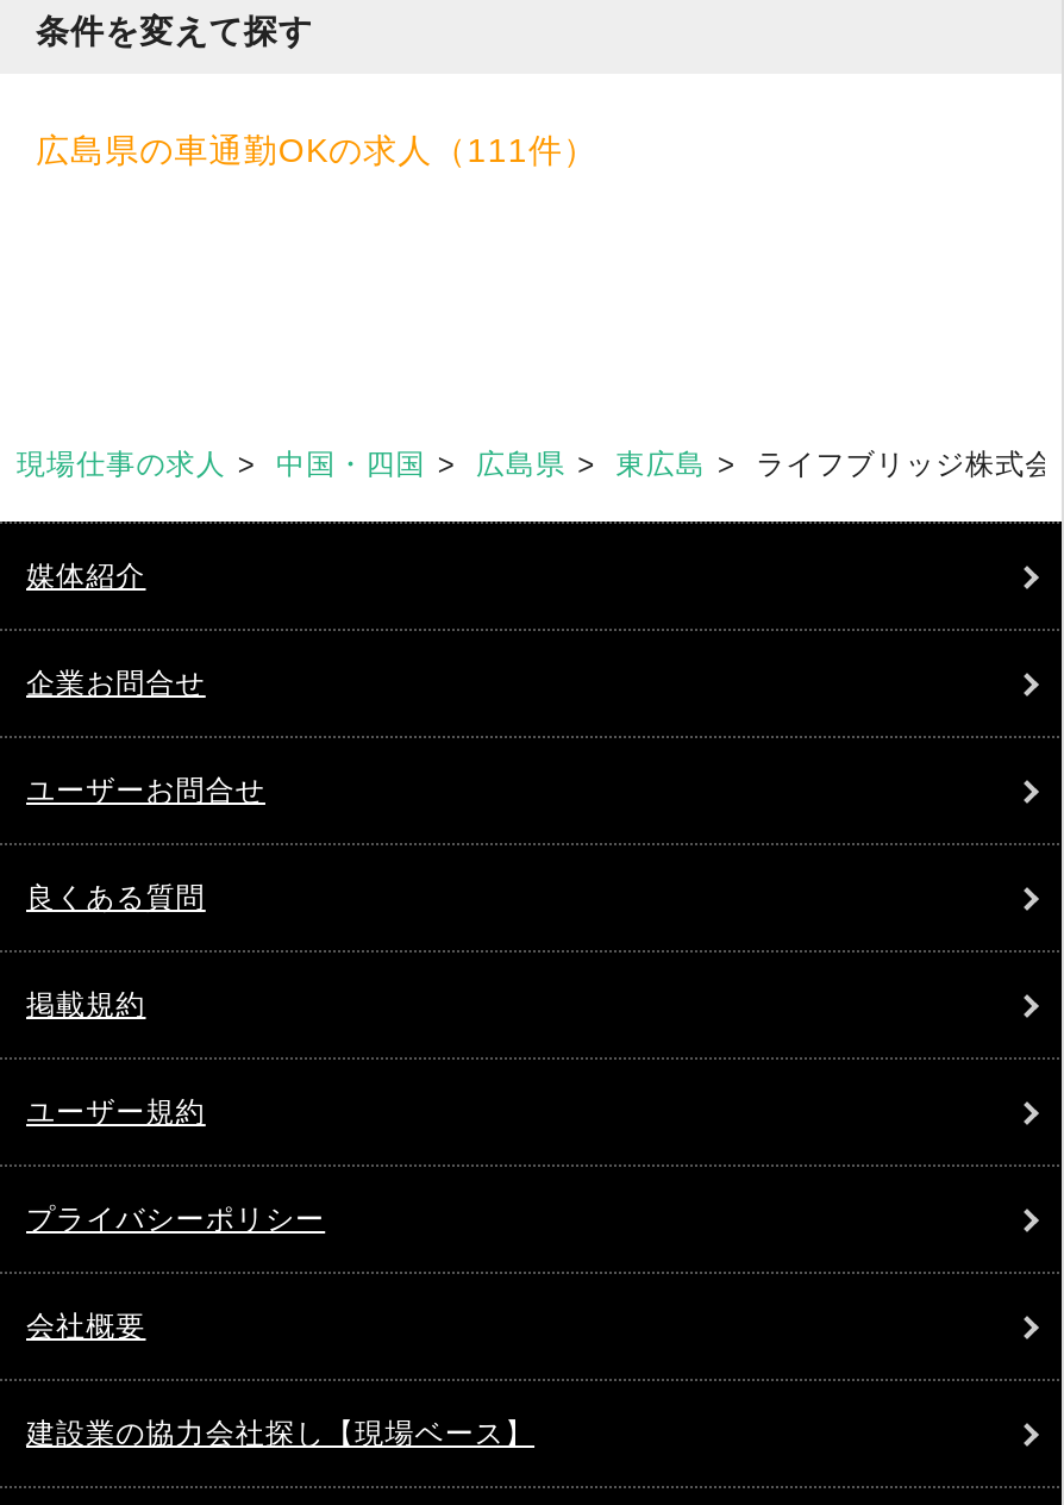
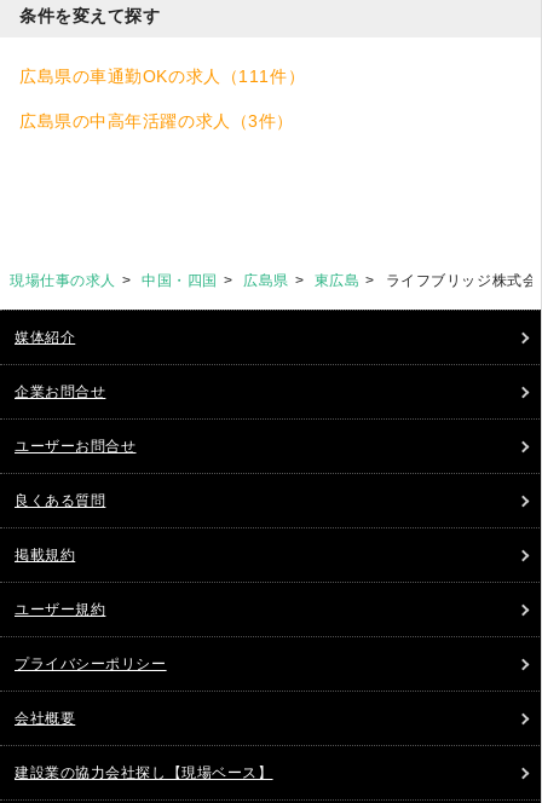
+ 広島県の中高年活躍の求人（3件）
